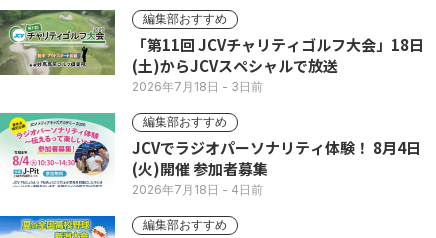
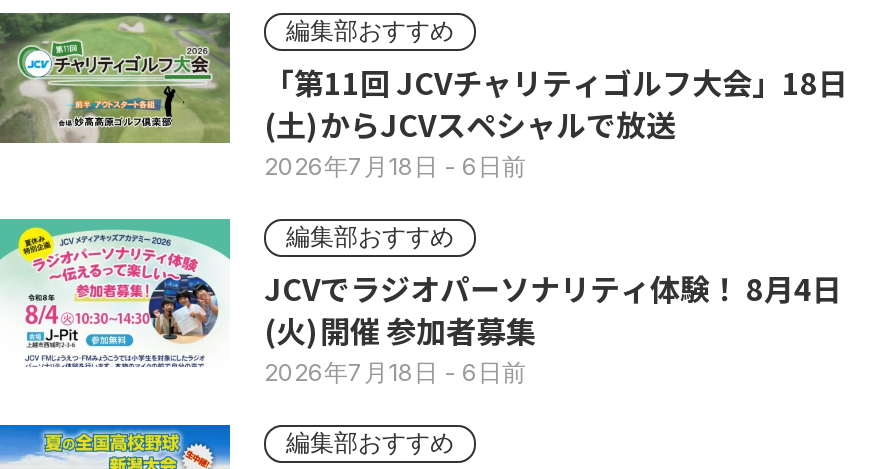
- 2026年7月18日- 3日前
+ 2026年7月18日- 6日前

- 2026年7月18日- 4日前
+ 2026年7月18日- 6日前
